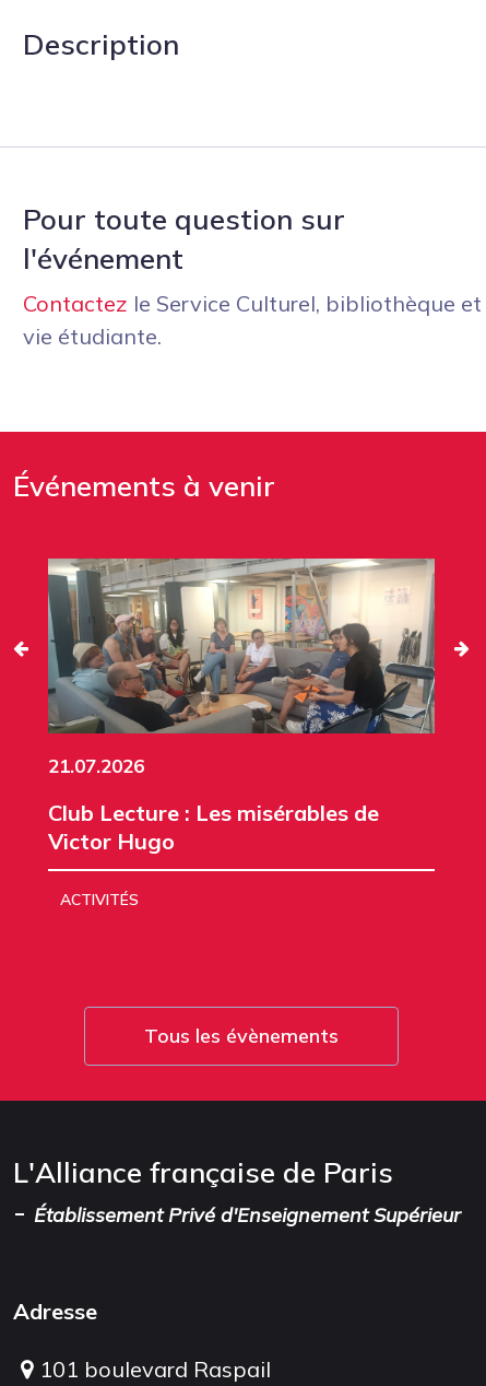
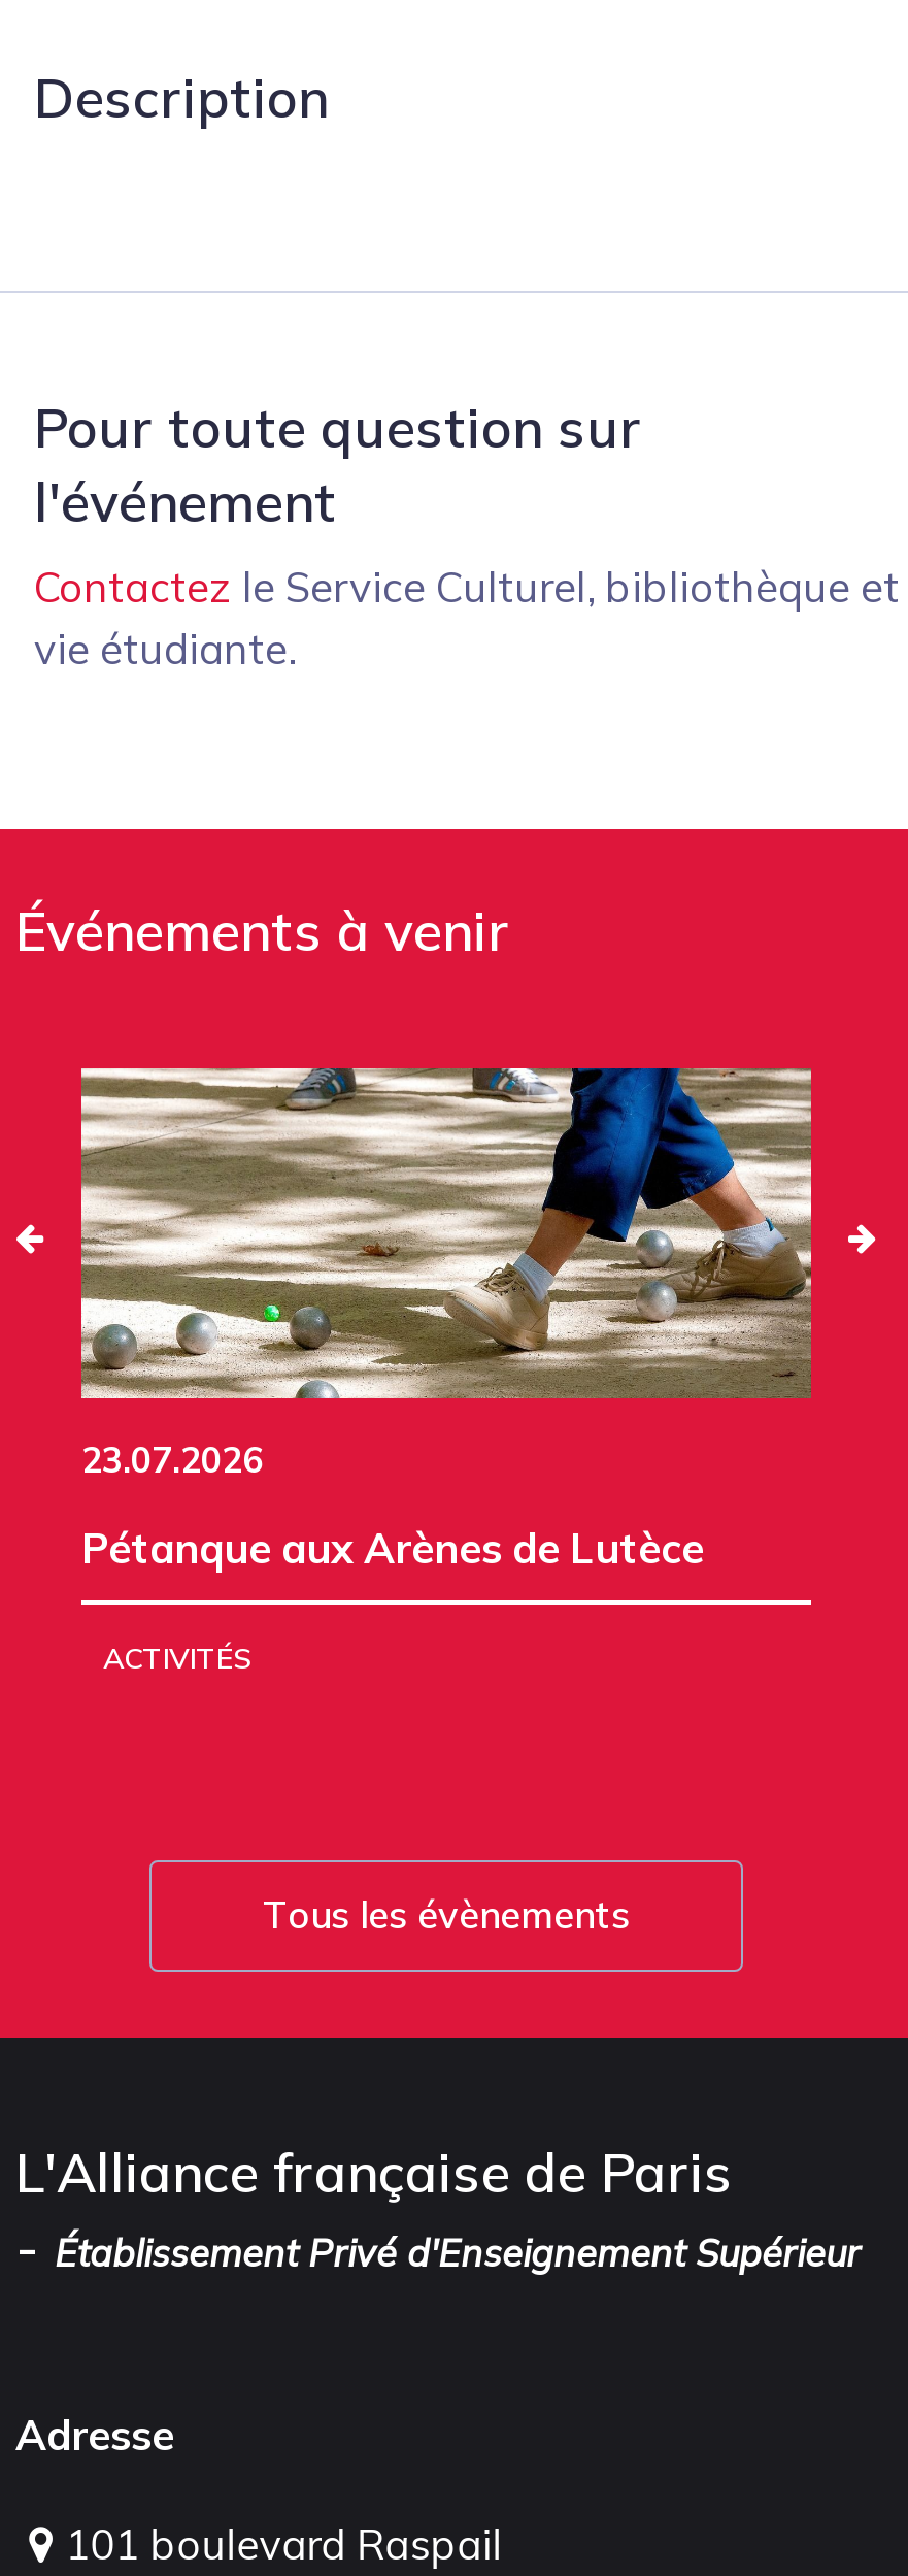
- [image]
- 21.07.2026
+ [image]
+ 23.07.2026

- Club Lecture : Les misérables de
- Victor Hugo
+ Pétanque aux Arènes de Lutèce
